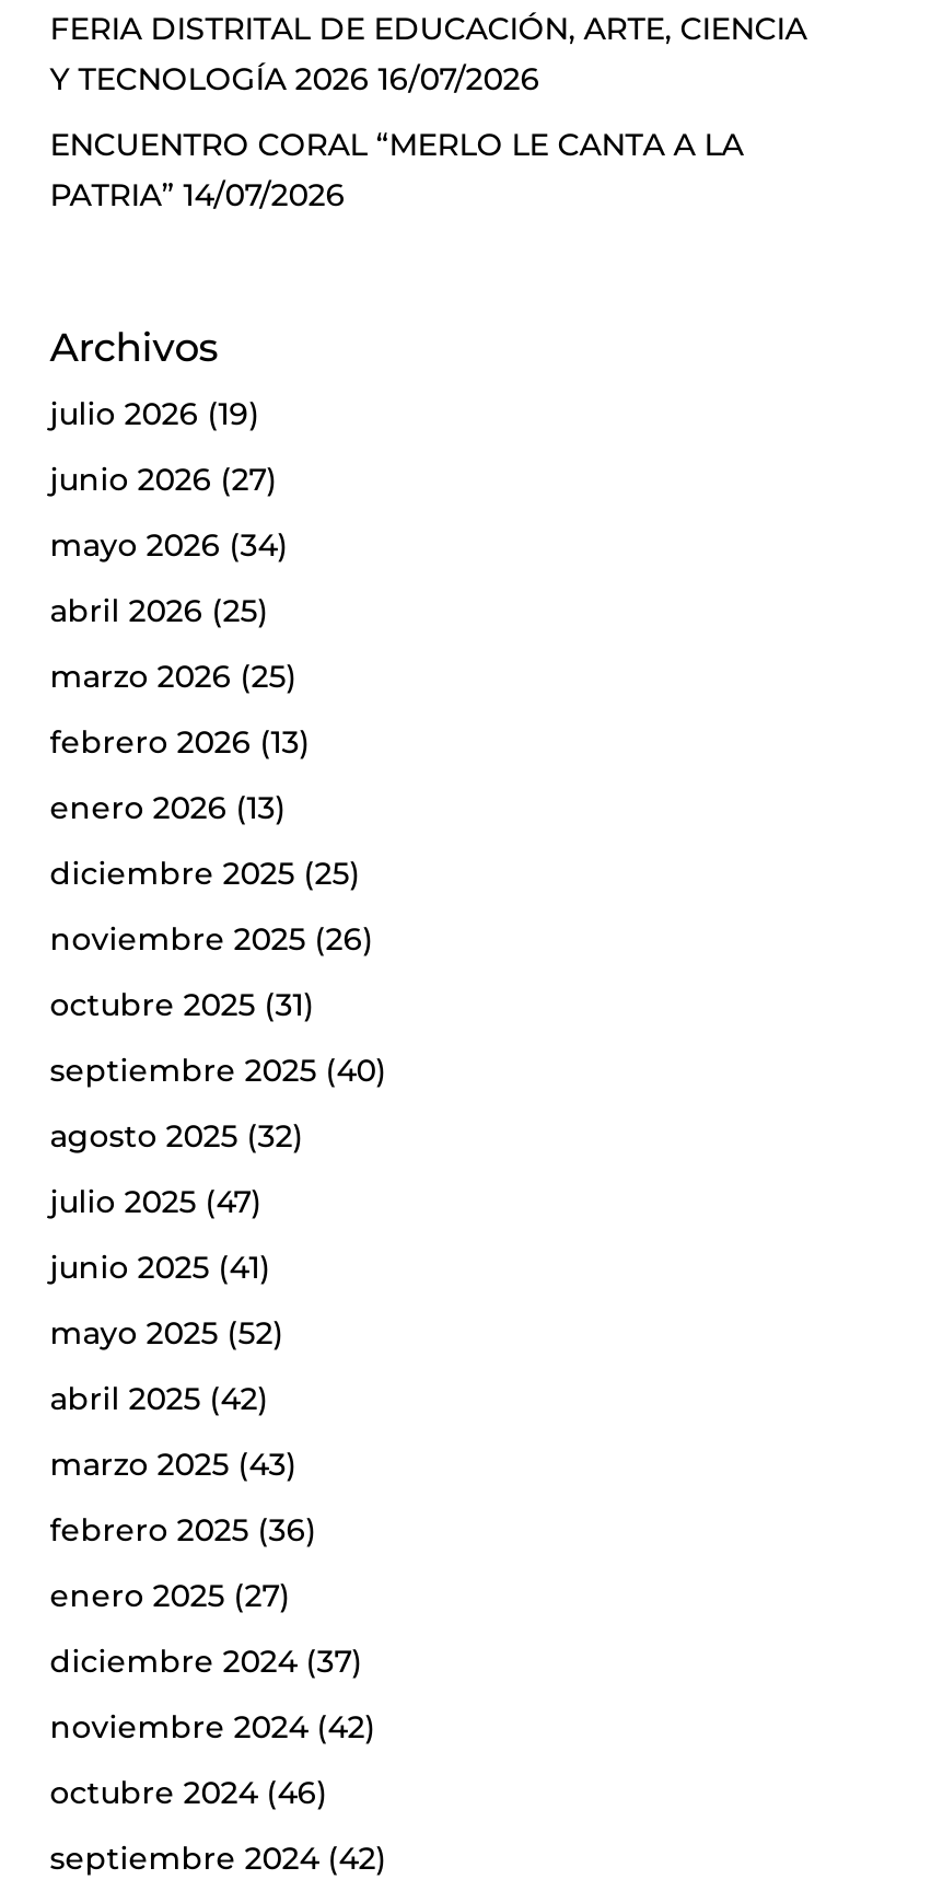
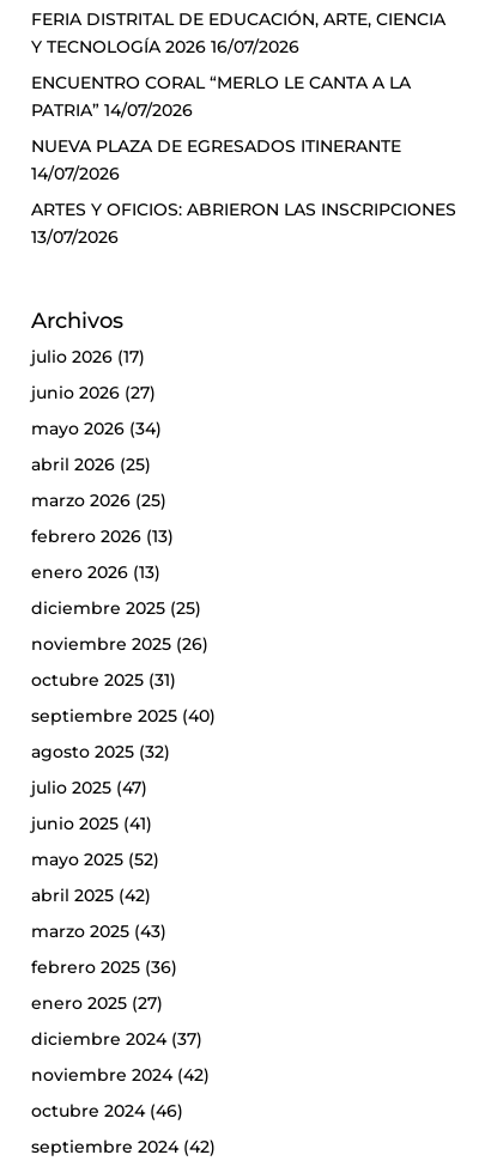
+ NUEVA PLAZA DE EGRESADOS ITINERANTE
+ 14/07/2026
+ ARTES Y OFICIOS: ABRIERON LAS INSCRIPCIONES
+ 13/07/2026

- julio 2026 (19)
+ julio 2026 (17)
